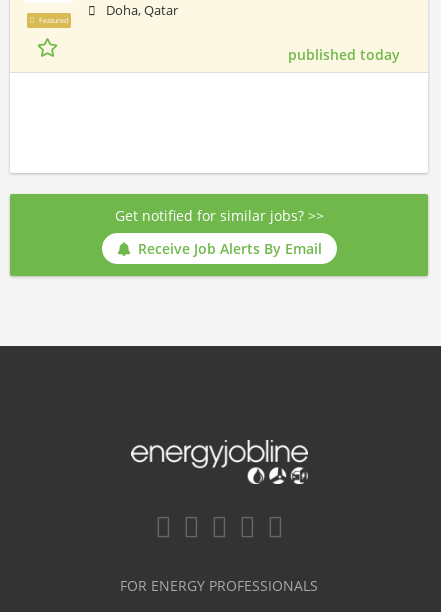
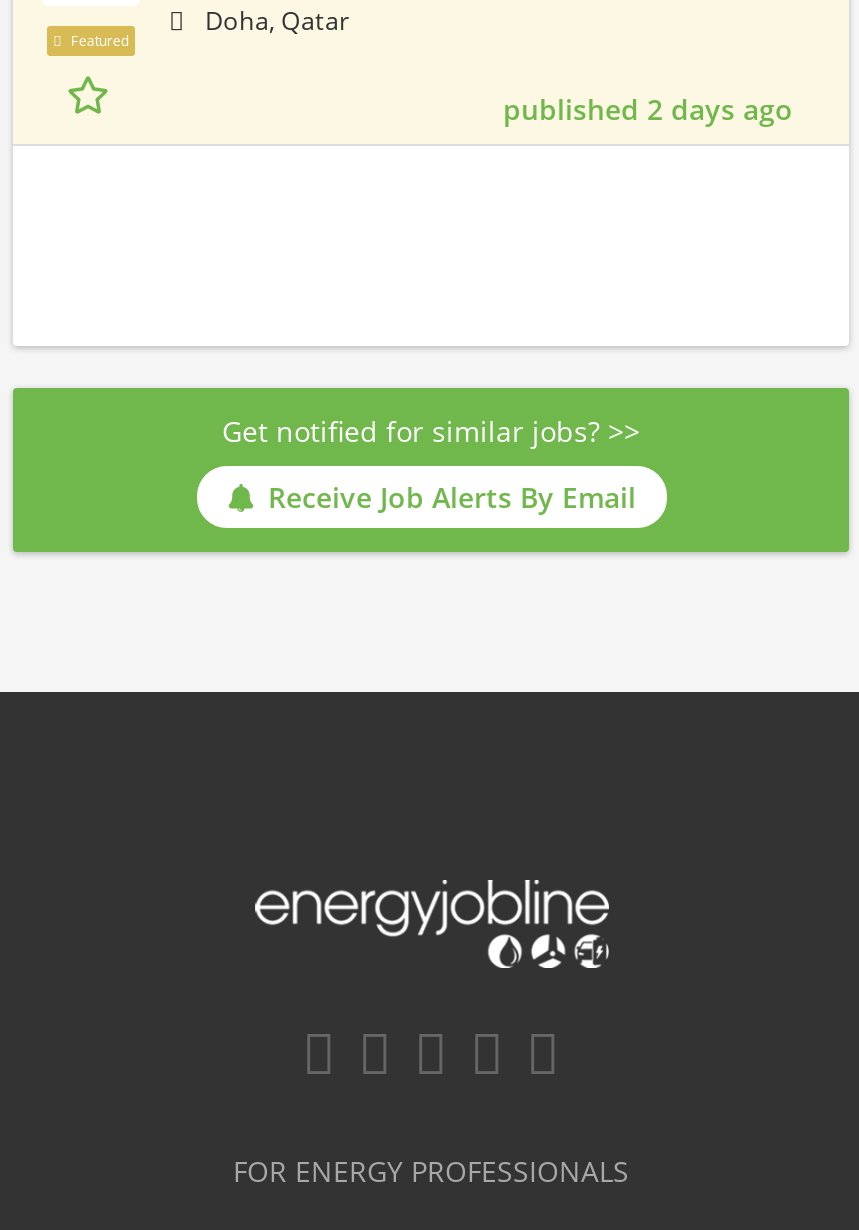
- published today
+ published 2 days ago
